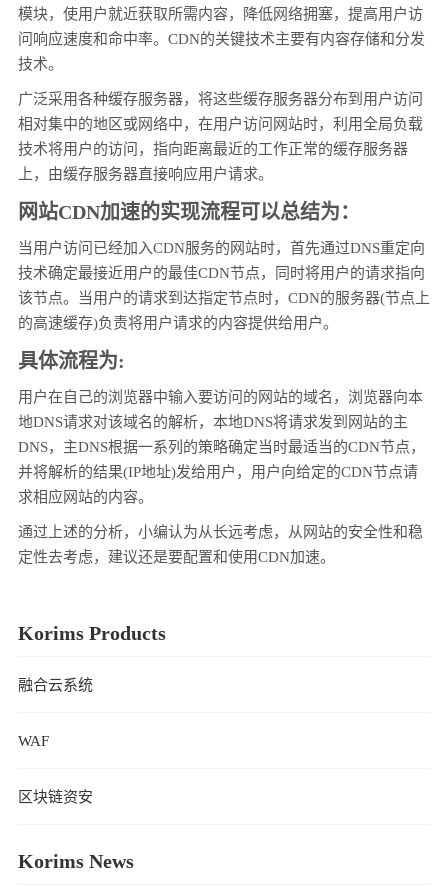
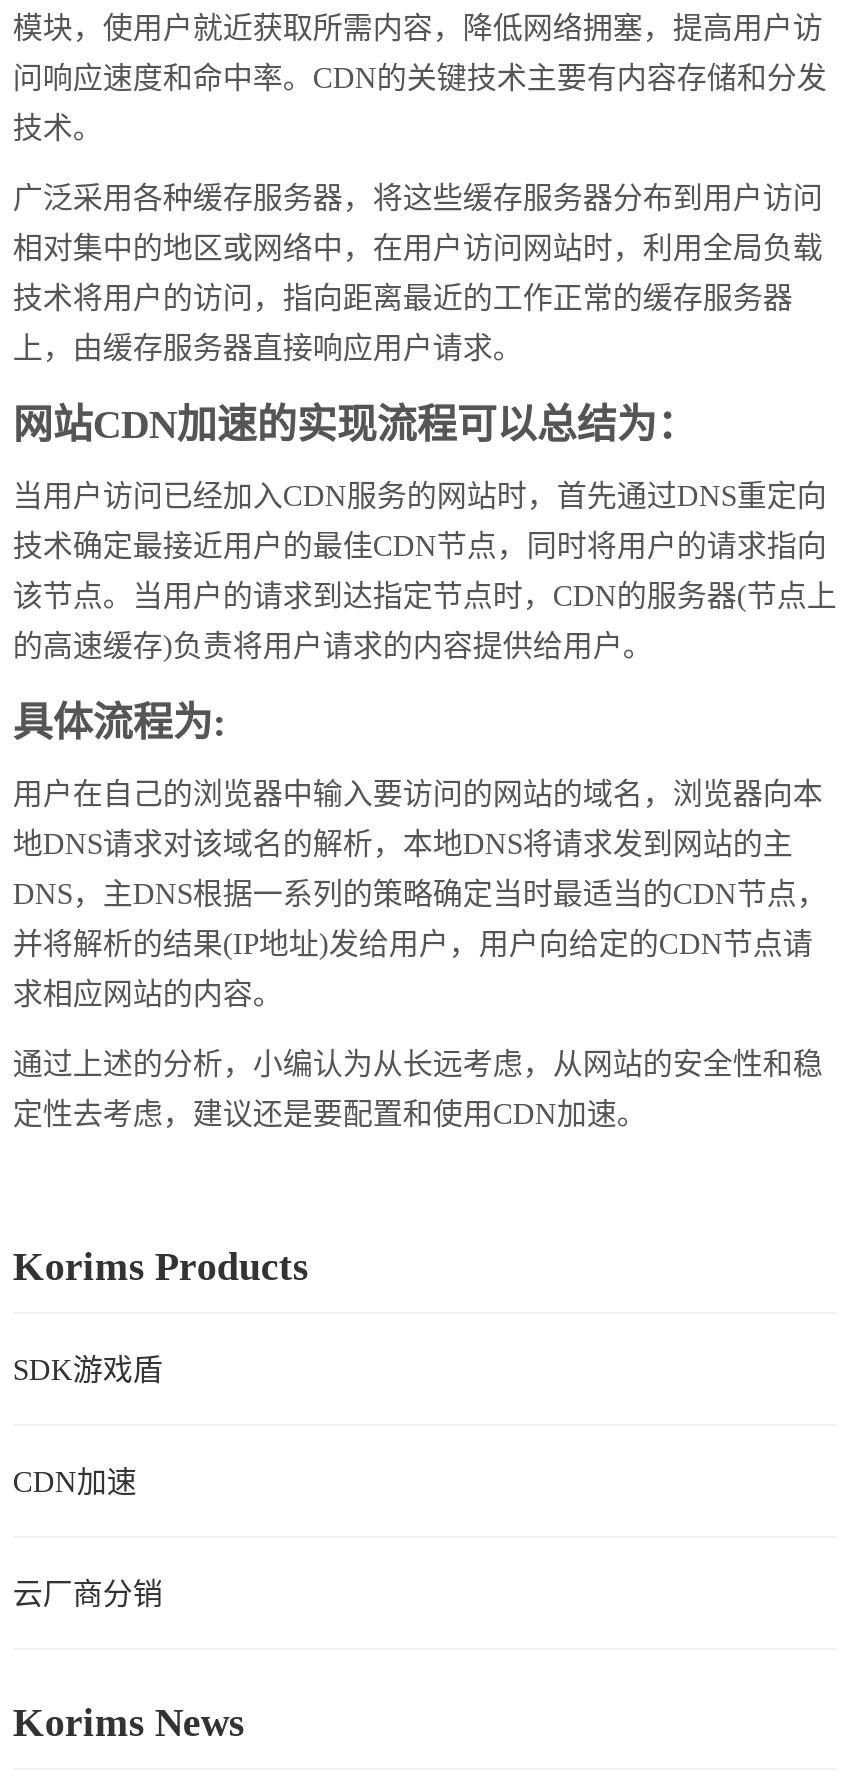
- 融合云系统
+ SDK游戏盾

- WAF
+ CDN加速

- 区块链资安
+ 云厂商分销
